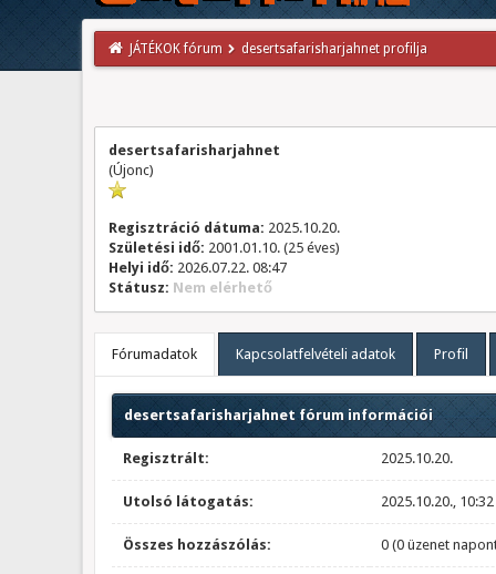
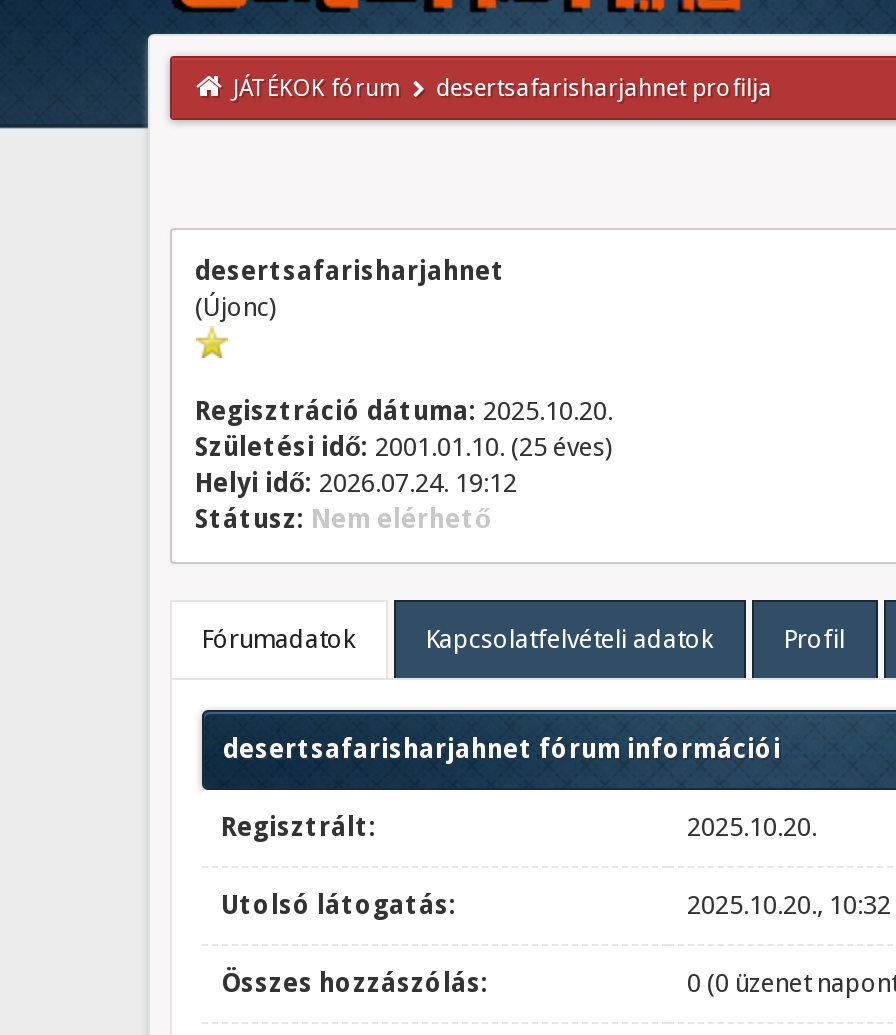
- Helyi idő: 2026.07.22. 08:47
+ Helyi idő: 2026.07.24. 19:12
